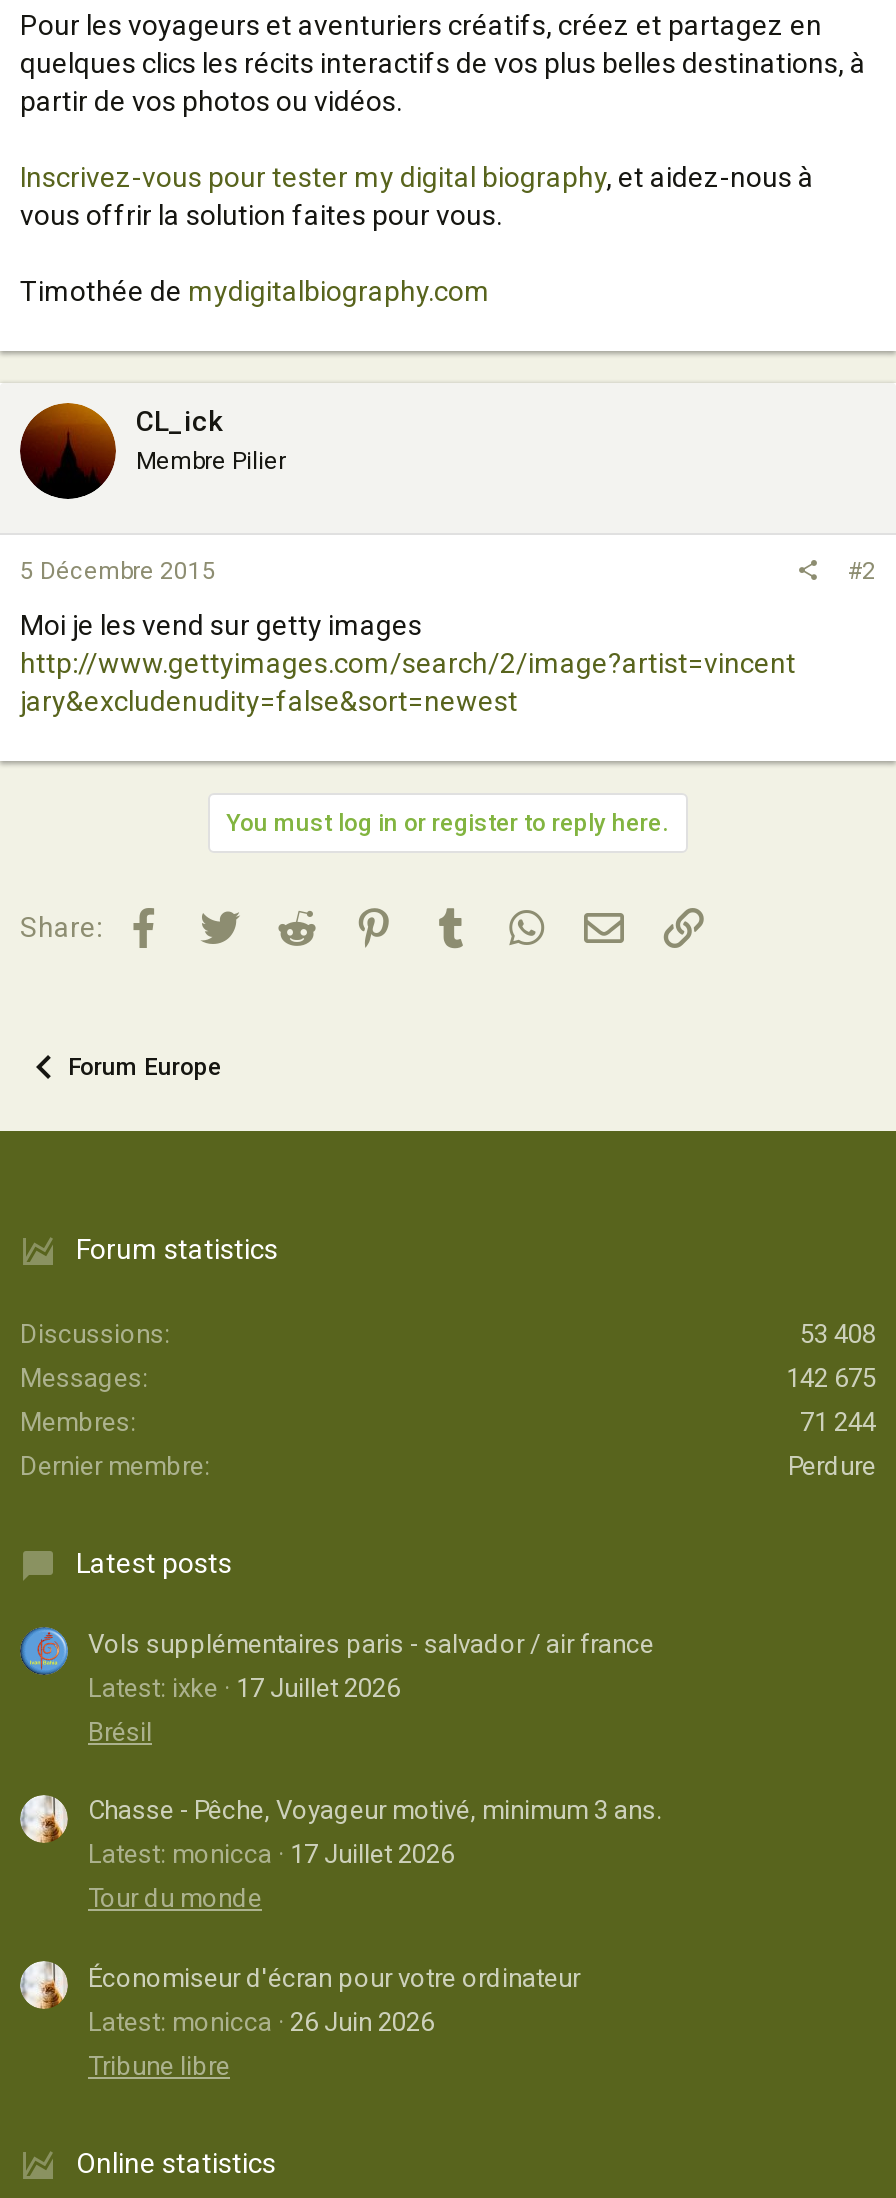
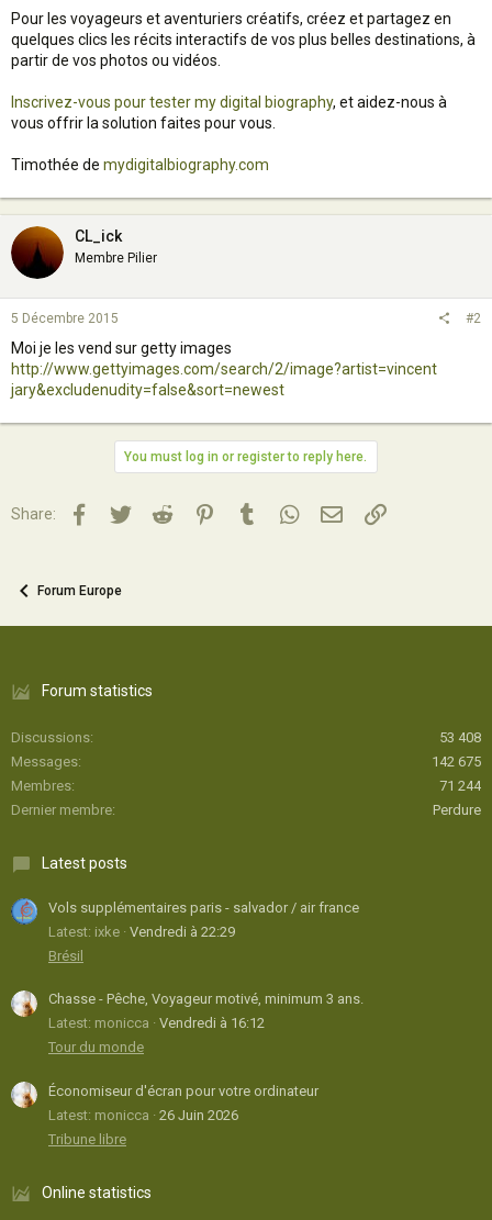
- Latest: ixke 17 Juillet 2026
+ Latest: ixke Vendredi à 22:29

- Latest: monicca 17 Juillet 2026
+ Latest: monicca Vendredi à 16:12
